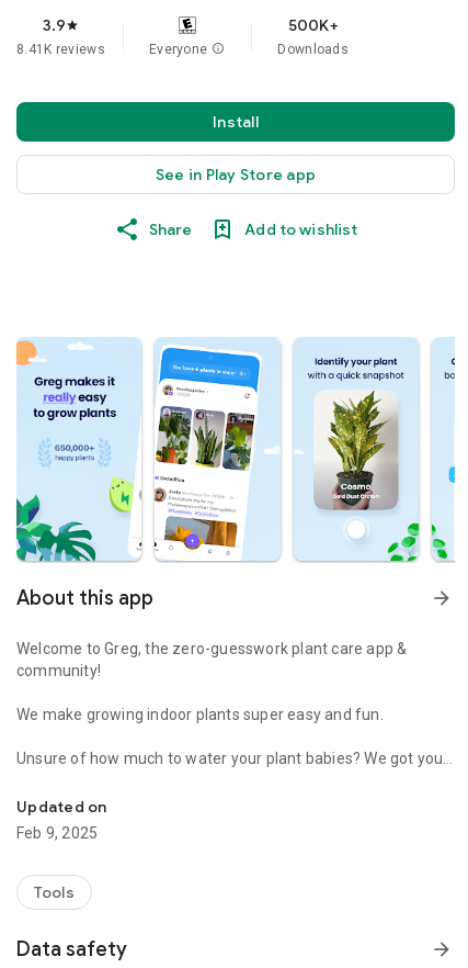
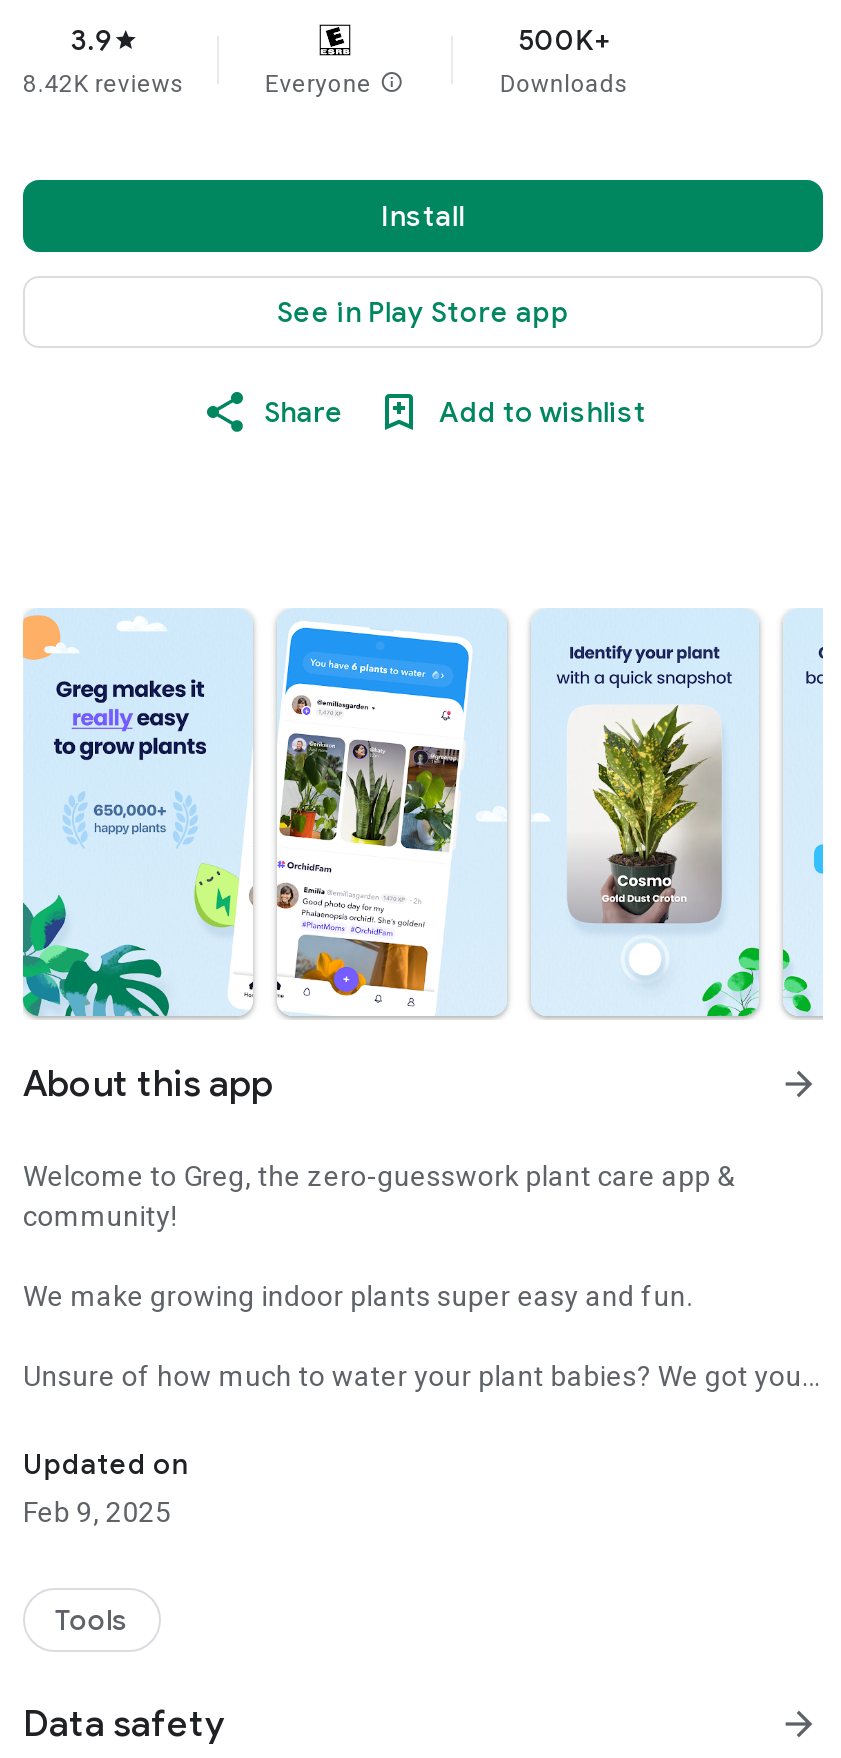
- 8.41K reviews
+ 8.42K reviews
